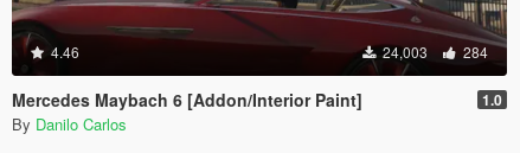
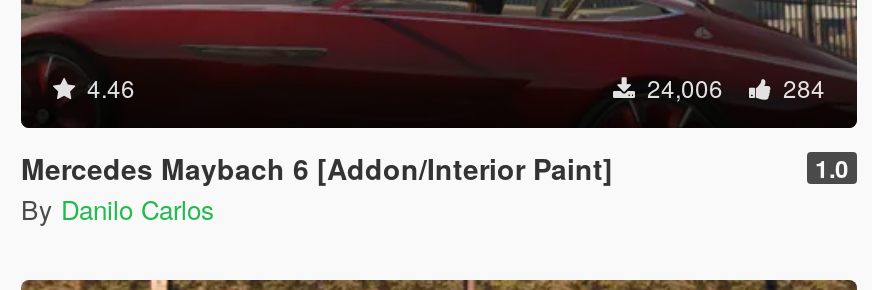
- 24,003 284
+ 24,006 284
